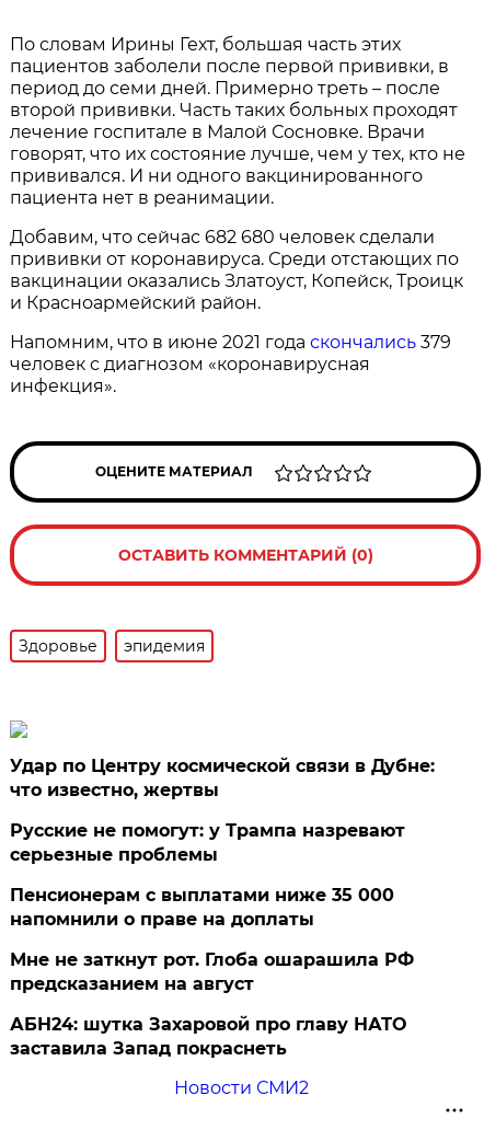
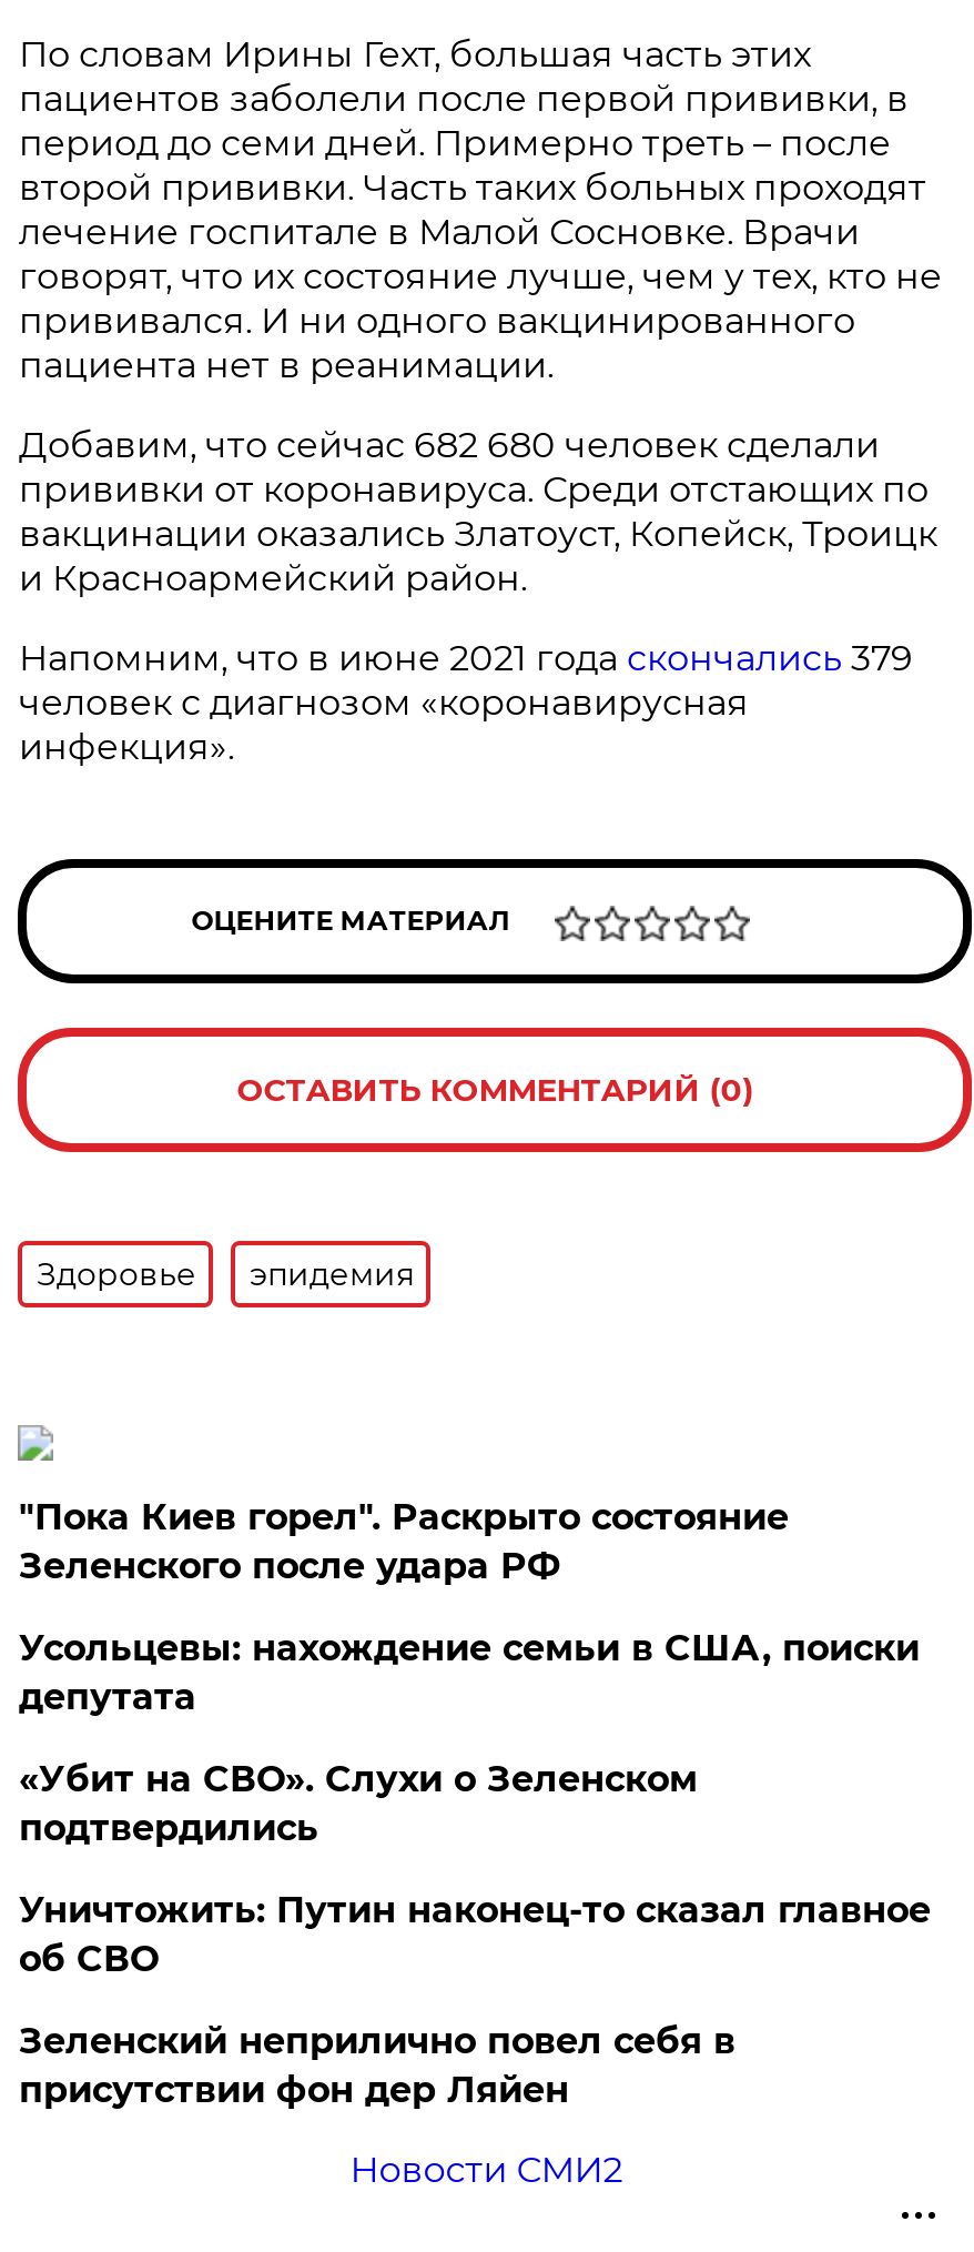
- Удар по Центру космической связи в Дубне:
- что известно, жертвы
+ "Пока Киев горел". Раскрыто состояние
+ Зеленского после удара РФ

- Русские не помогут: у Трампа назревают
- серьезные проблемы
+ Усольцевы: нахождение семьи в США, поиски
+ депутата

- Пенсионерам с выплатами ниже 35 000
- напомнили о праве на доплаты
+ «Убит на СВО». Слухи о Зеленском
+ подтвердились

- Мне не заткнут рот. Глоба ошарашила РФ
- предсказанием на август
+ Уничтожить: Путин наконец-то сказал главное
+ об СВО

- АБН24: шутка Захаровой про главу НАТО
- заставила Запад покраснеть
+ Зеленский неприлично повел cебя в
+ присутствии фон дер Ляйен
